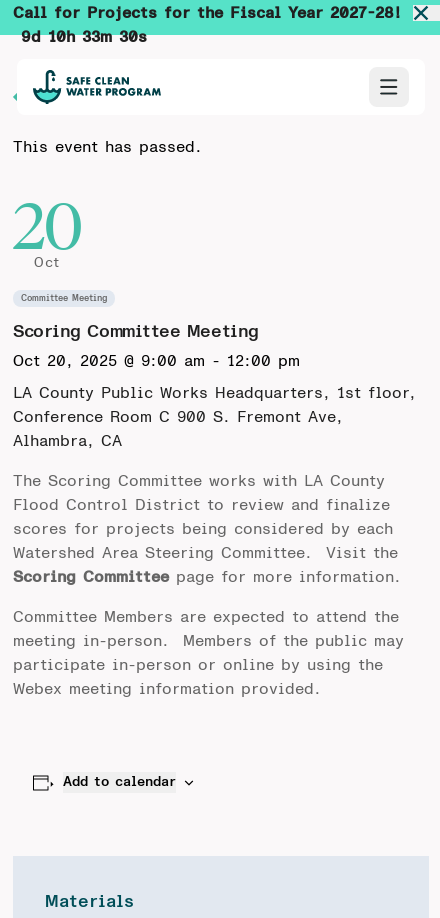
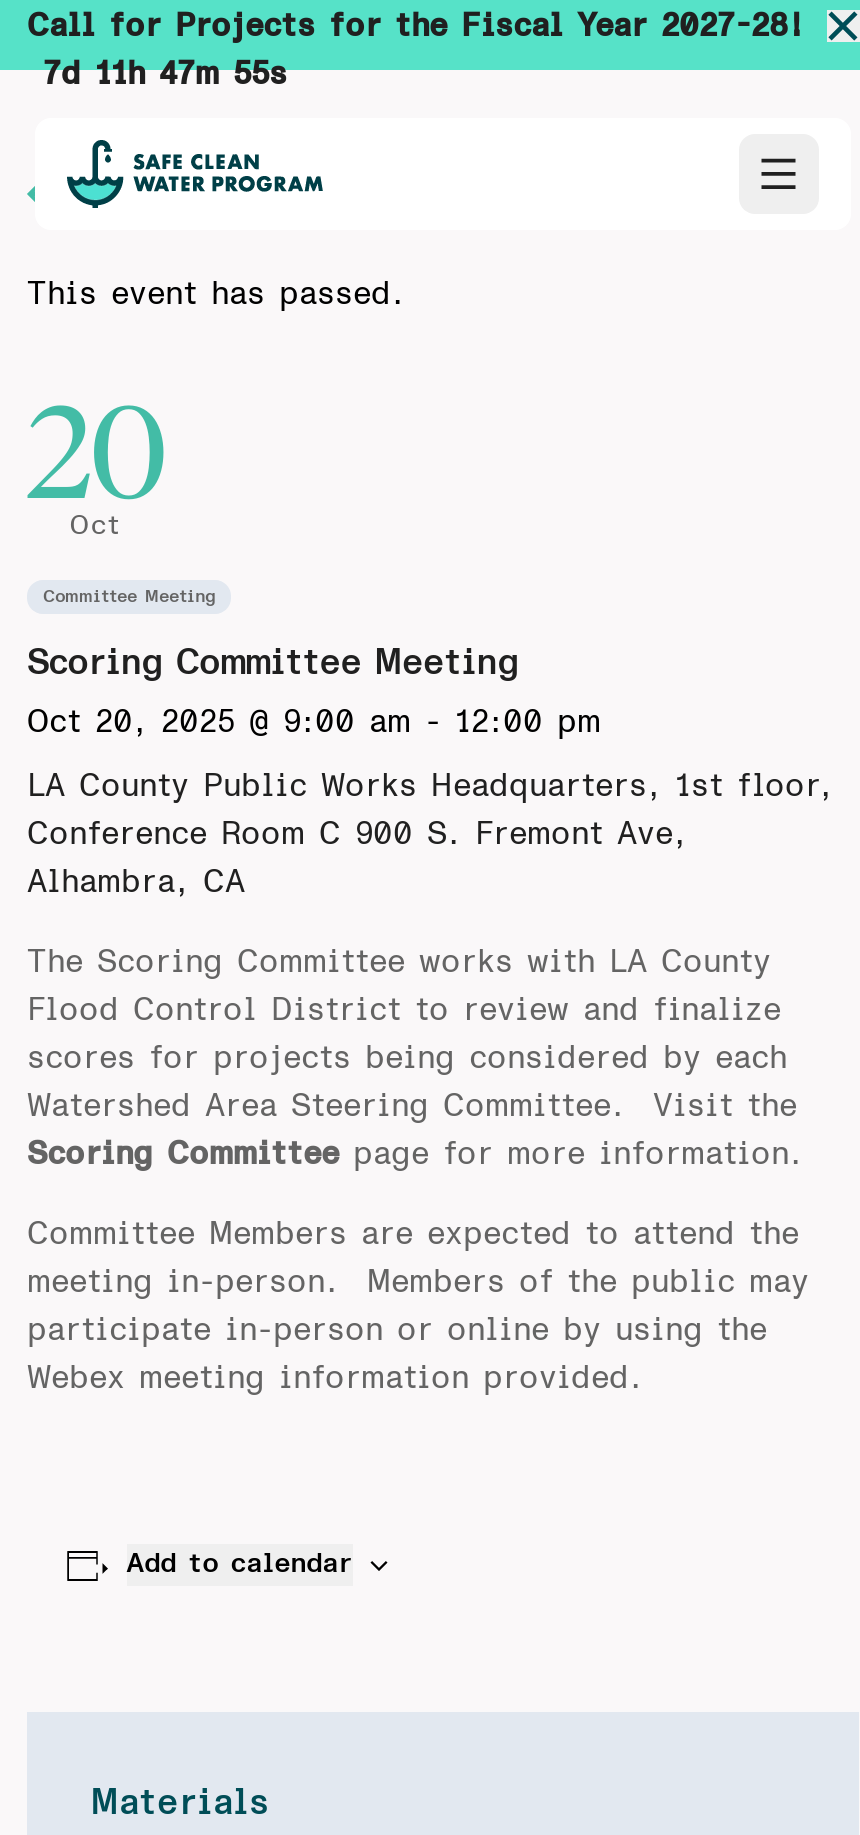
- 9d 10h 33m 30s
+ 7d 11h 47m 55s
